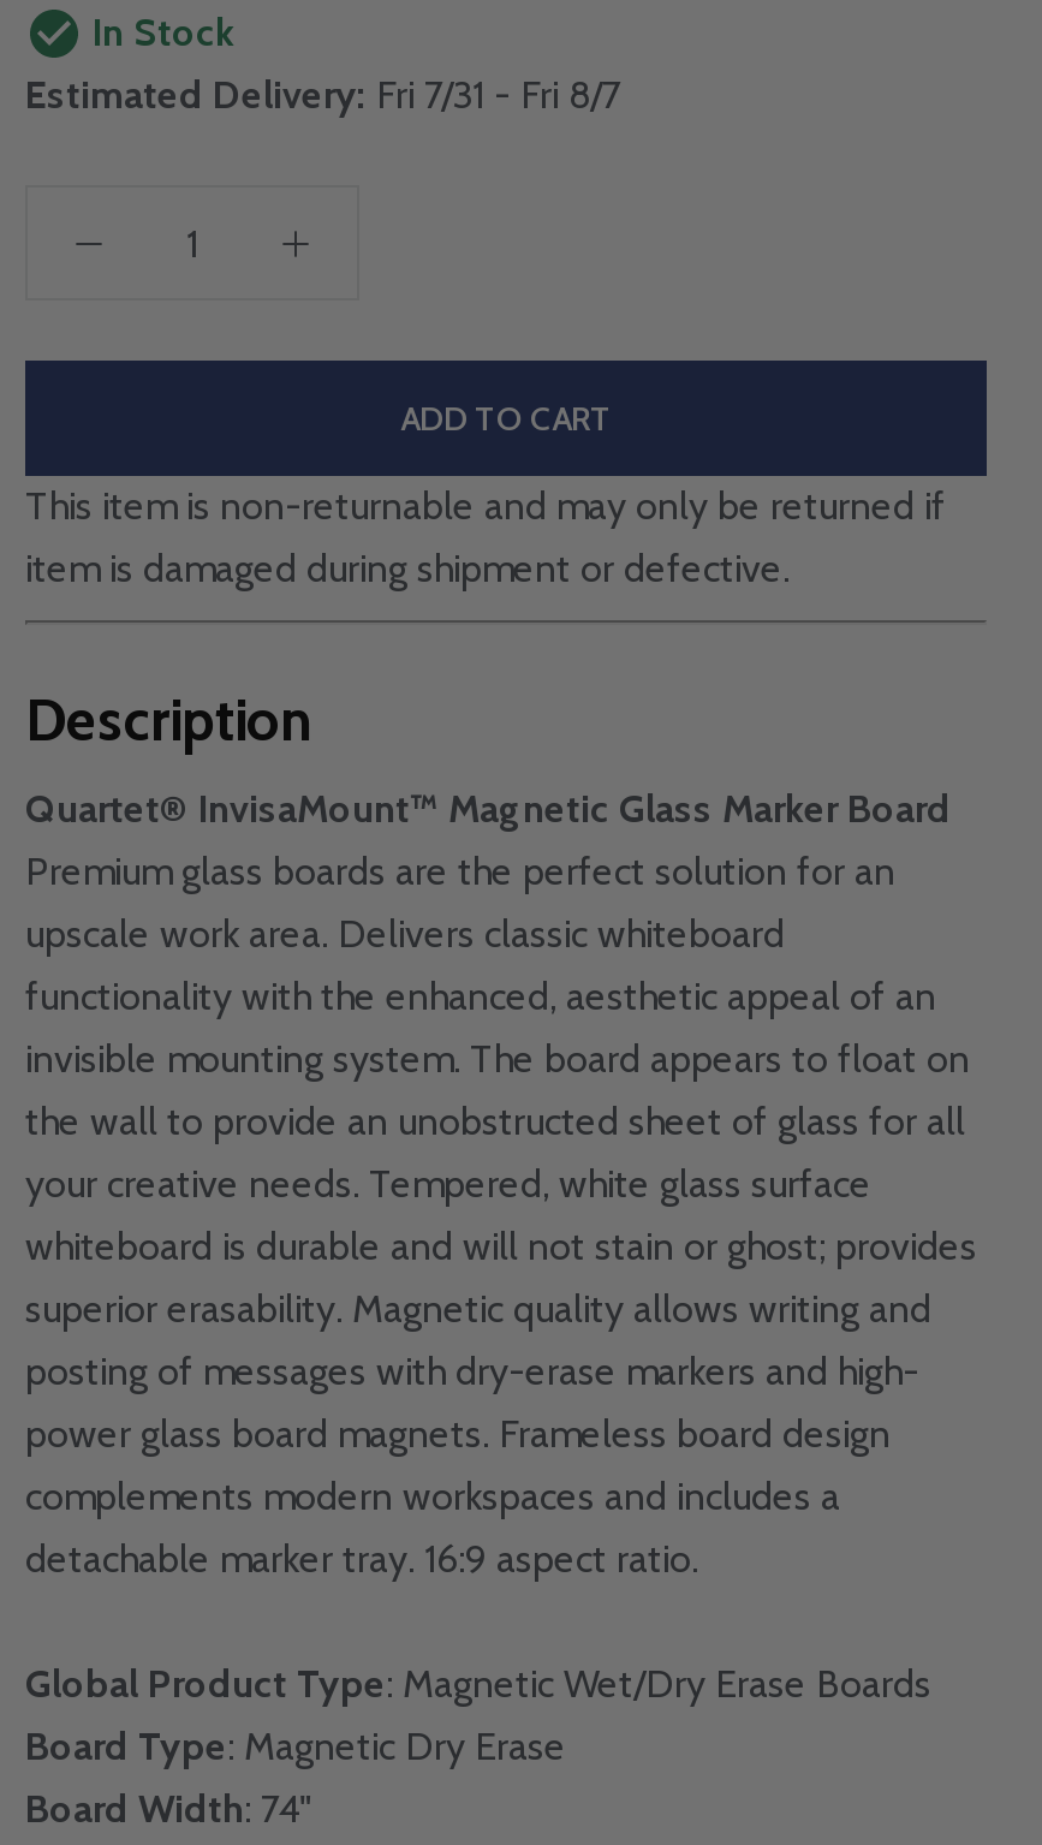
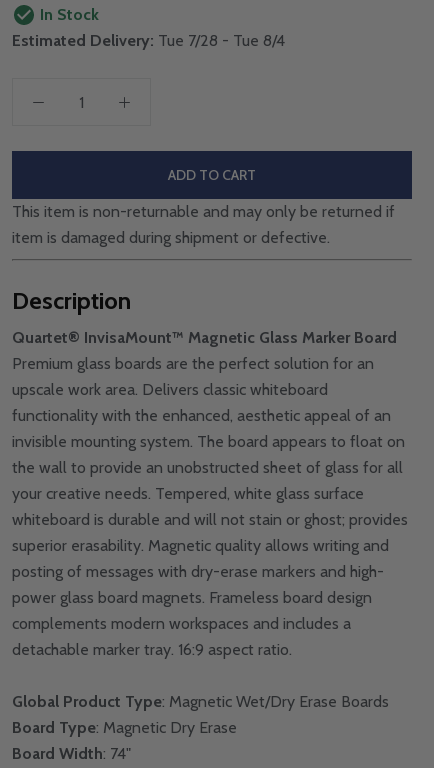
- Estimated Delivery: Fri 7/31 - Fri 8/7
+ Estimated Delivery: Tue 7/28 - Tue 8/4
